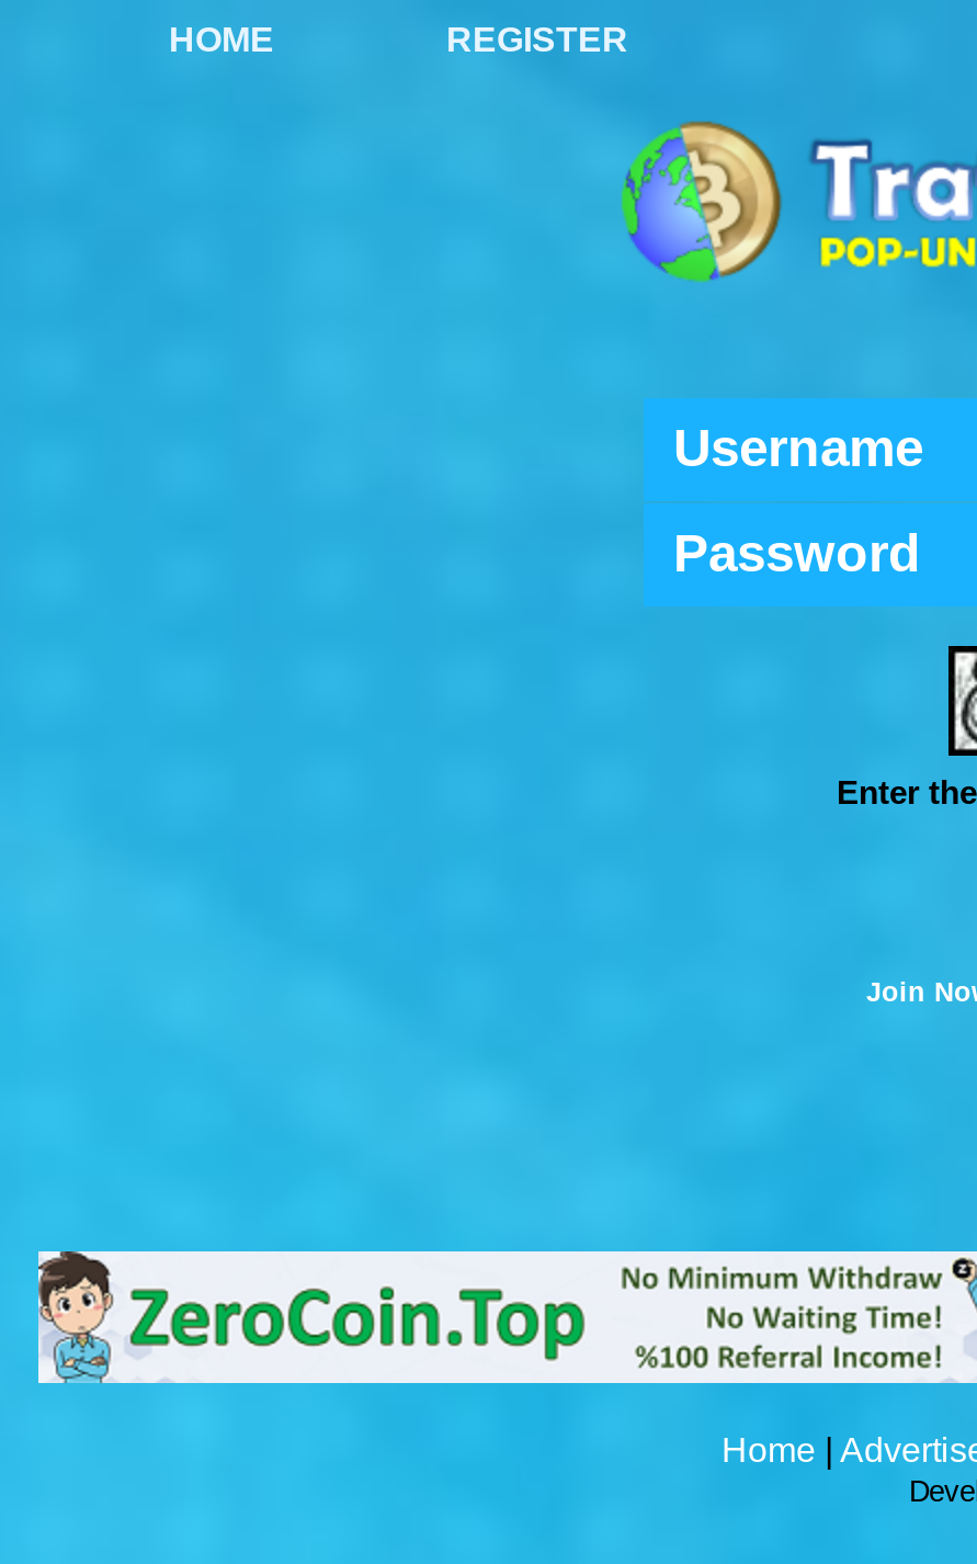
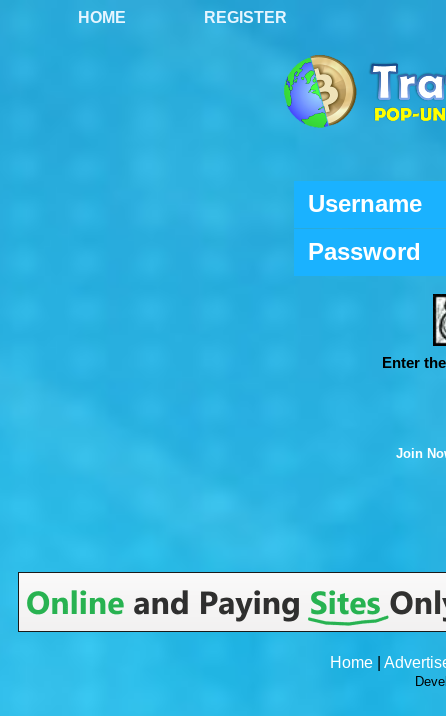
- [image]
+ [image]
